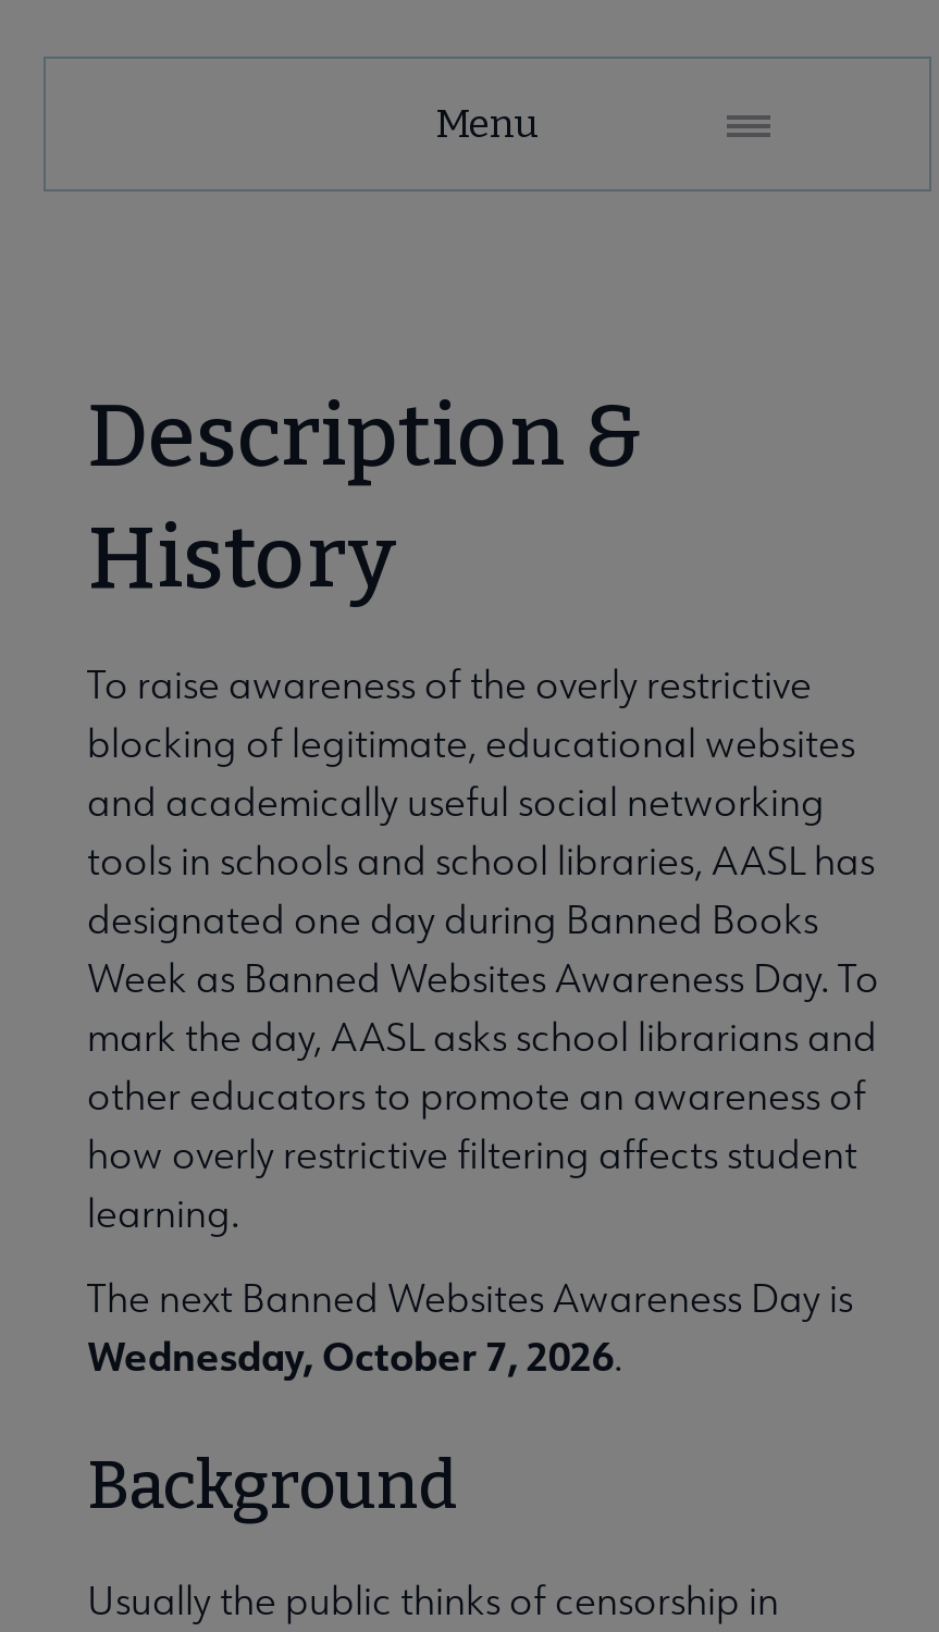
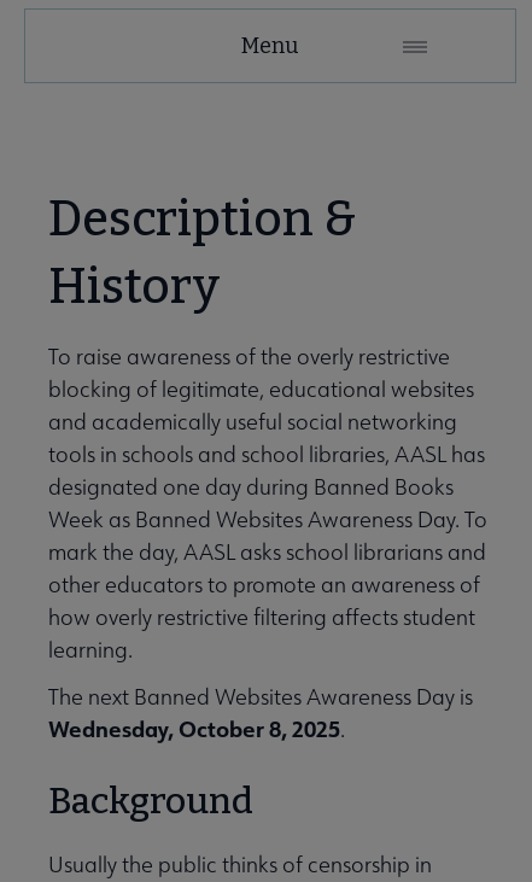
- Wednesday, October 7, 2026.
+ Wednesday, October 8, 2025.
